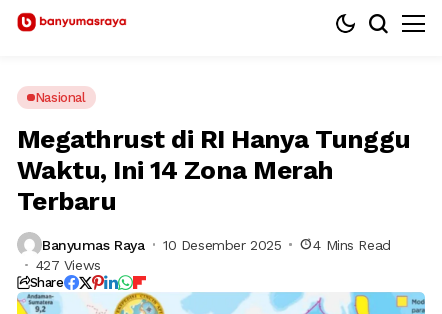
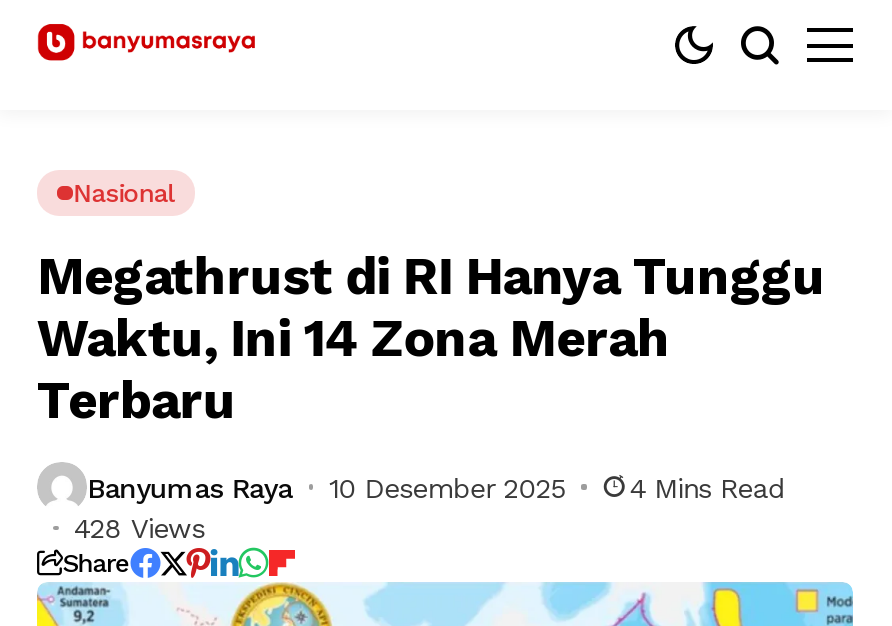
- 427 Views
+ 428 Views
